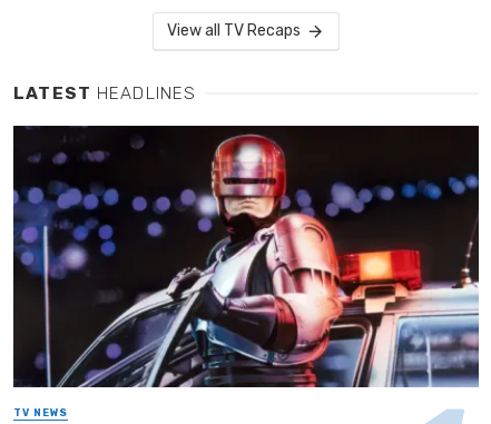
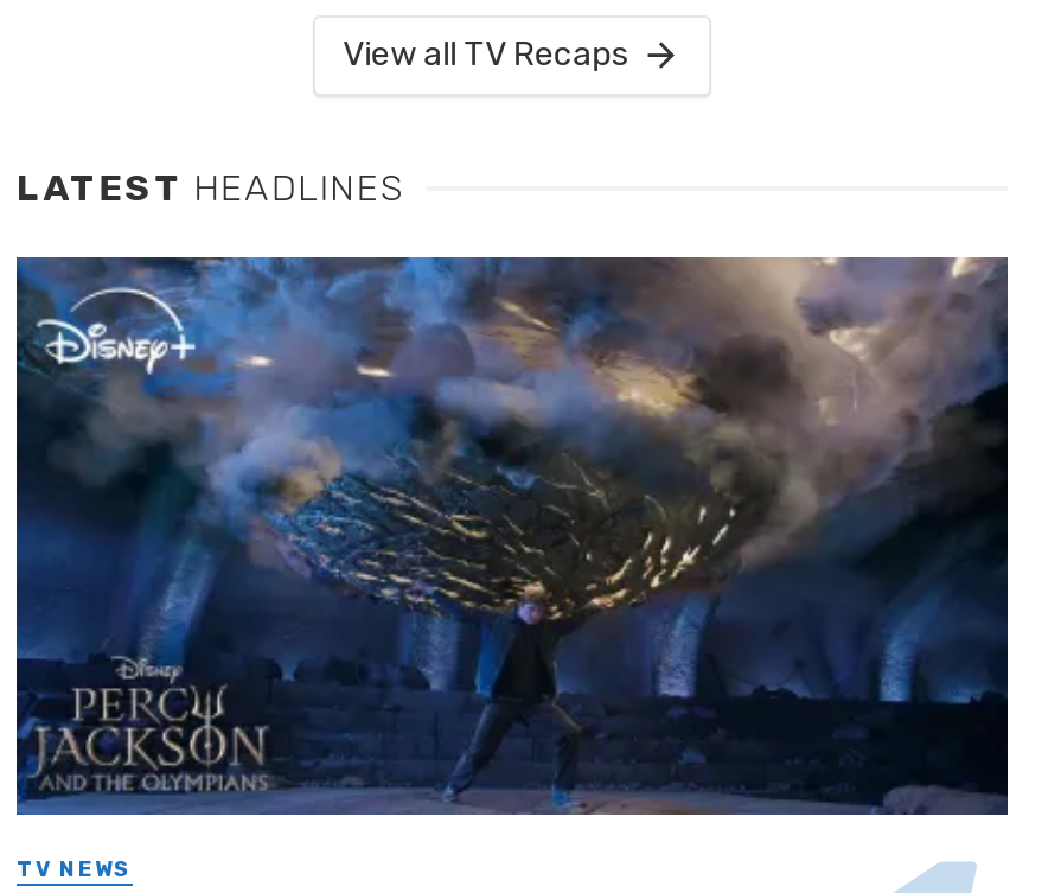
- [image]
+ [image]
